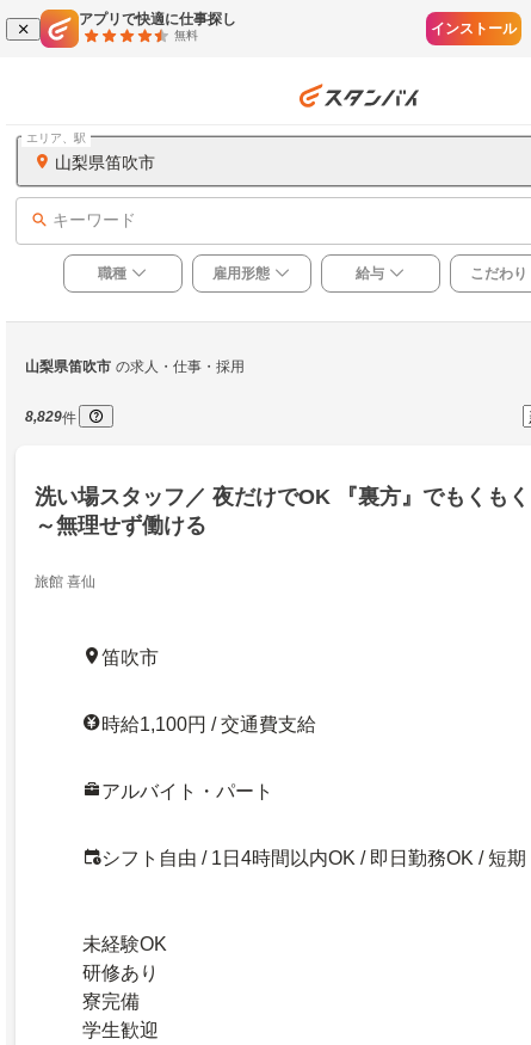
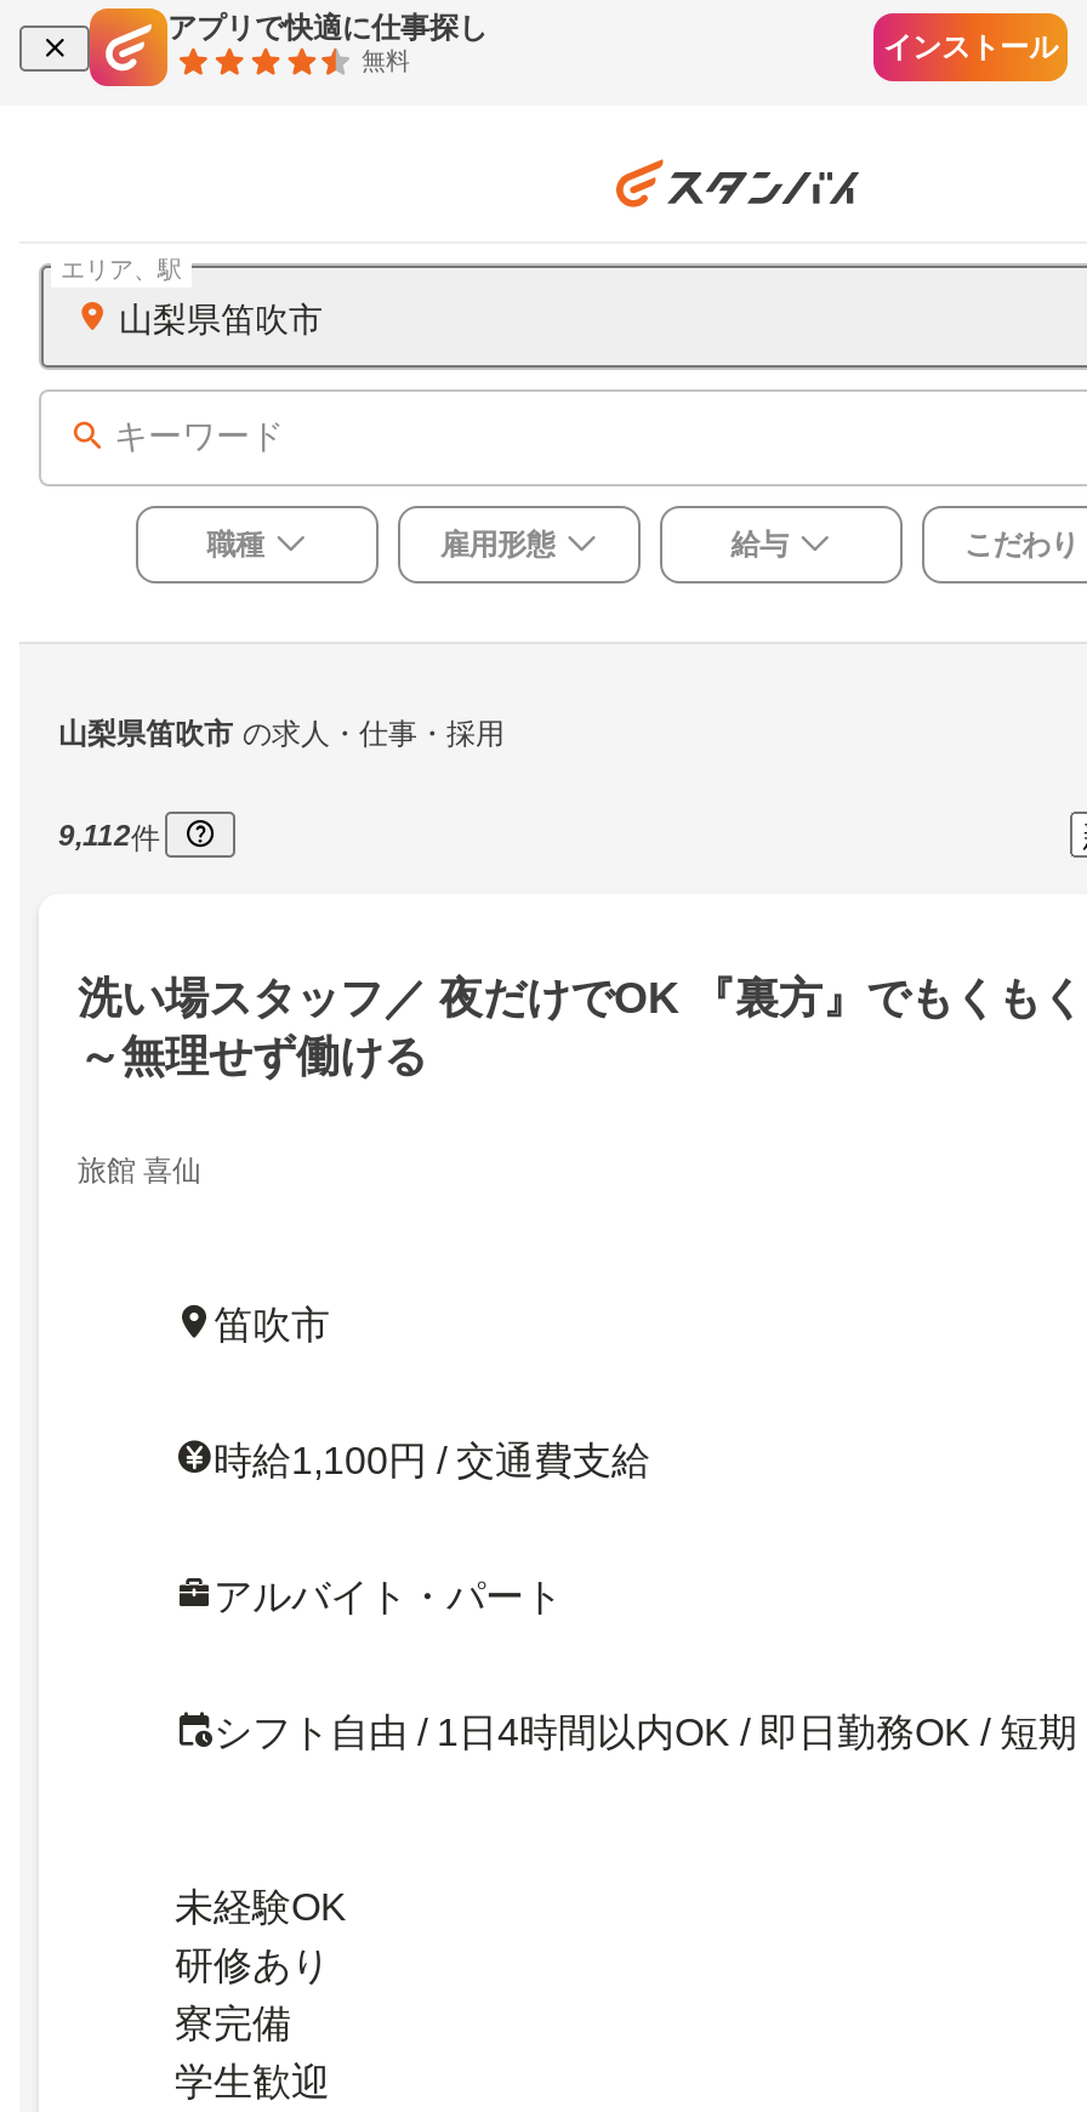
- 8,829件
+ 9,112件
